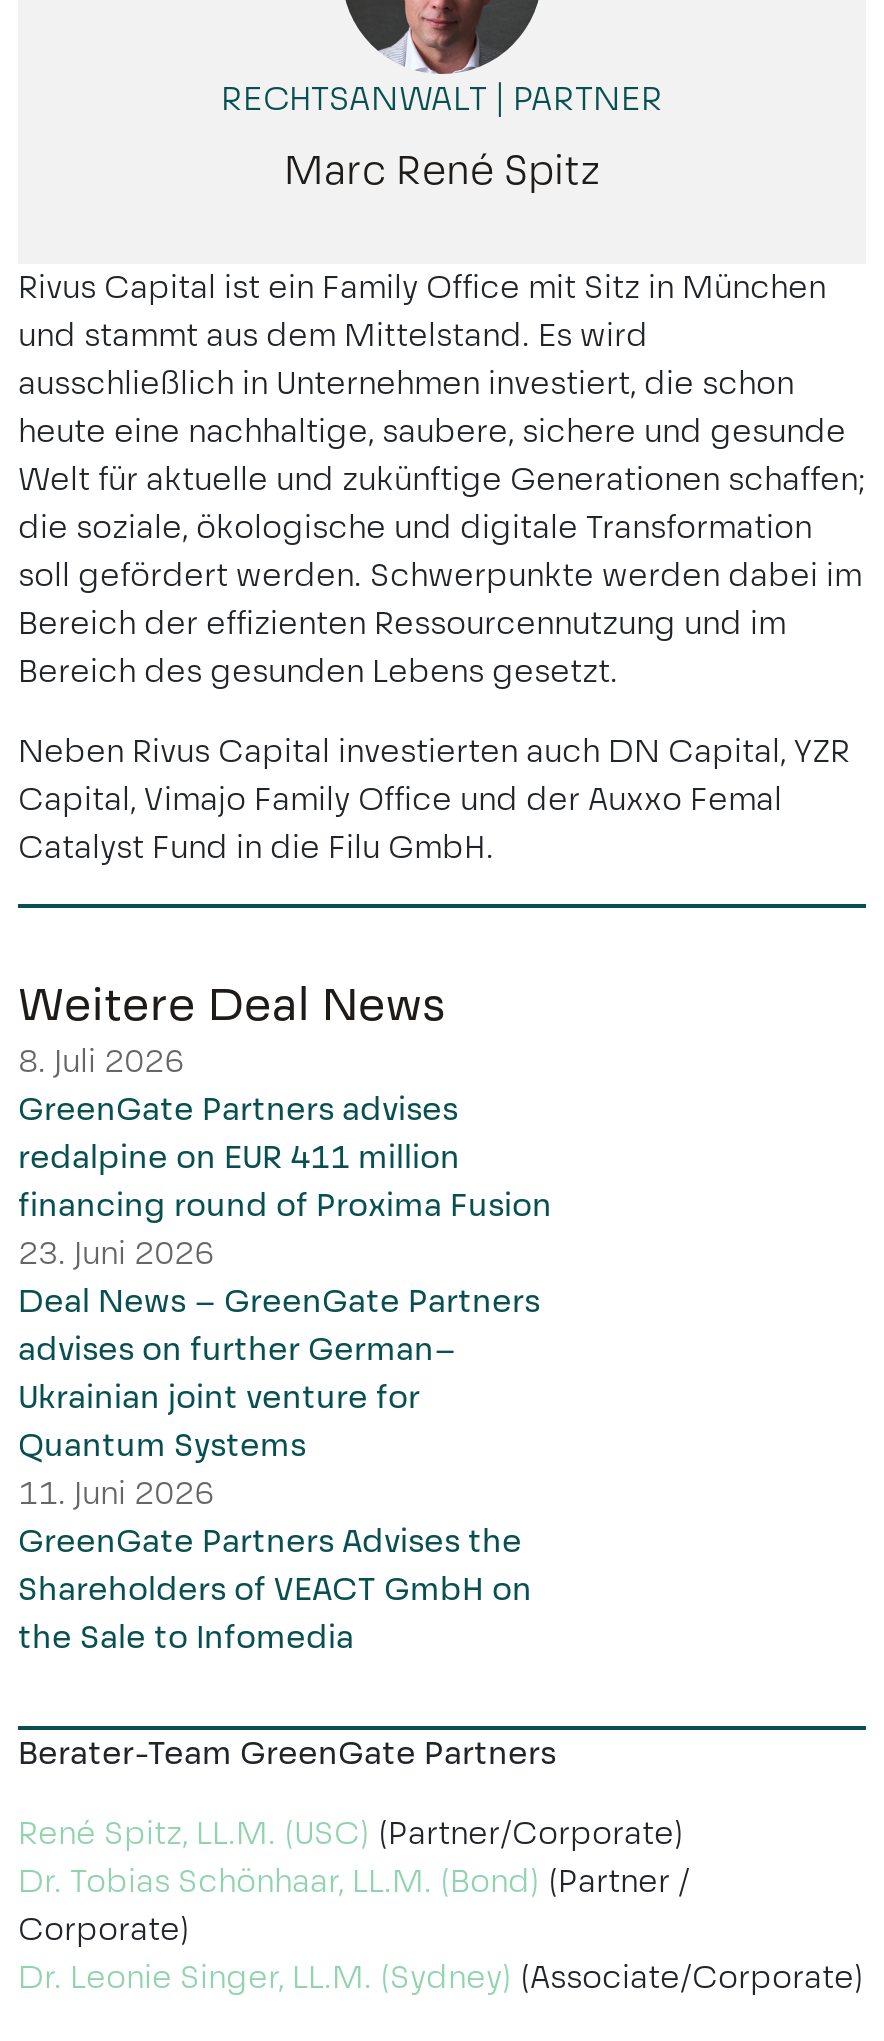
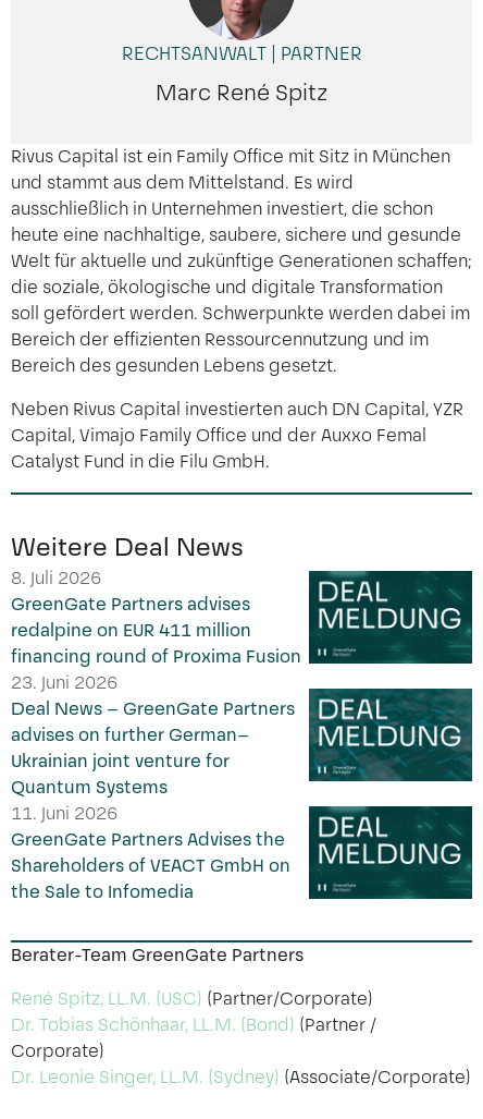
+ [image]

+ [image]

+ [image]
